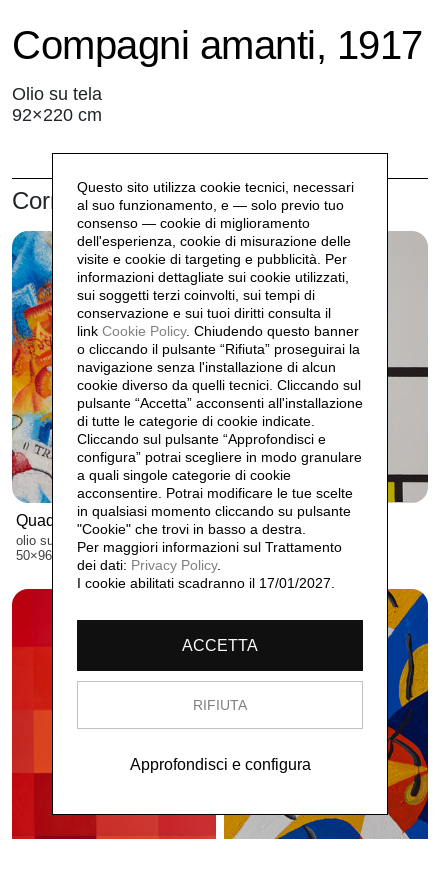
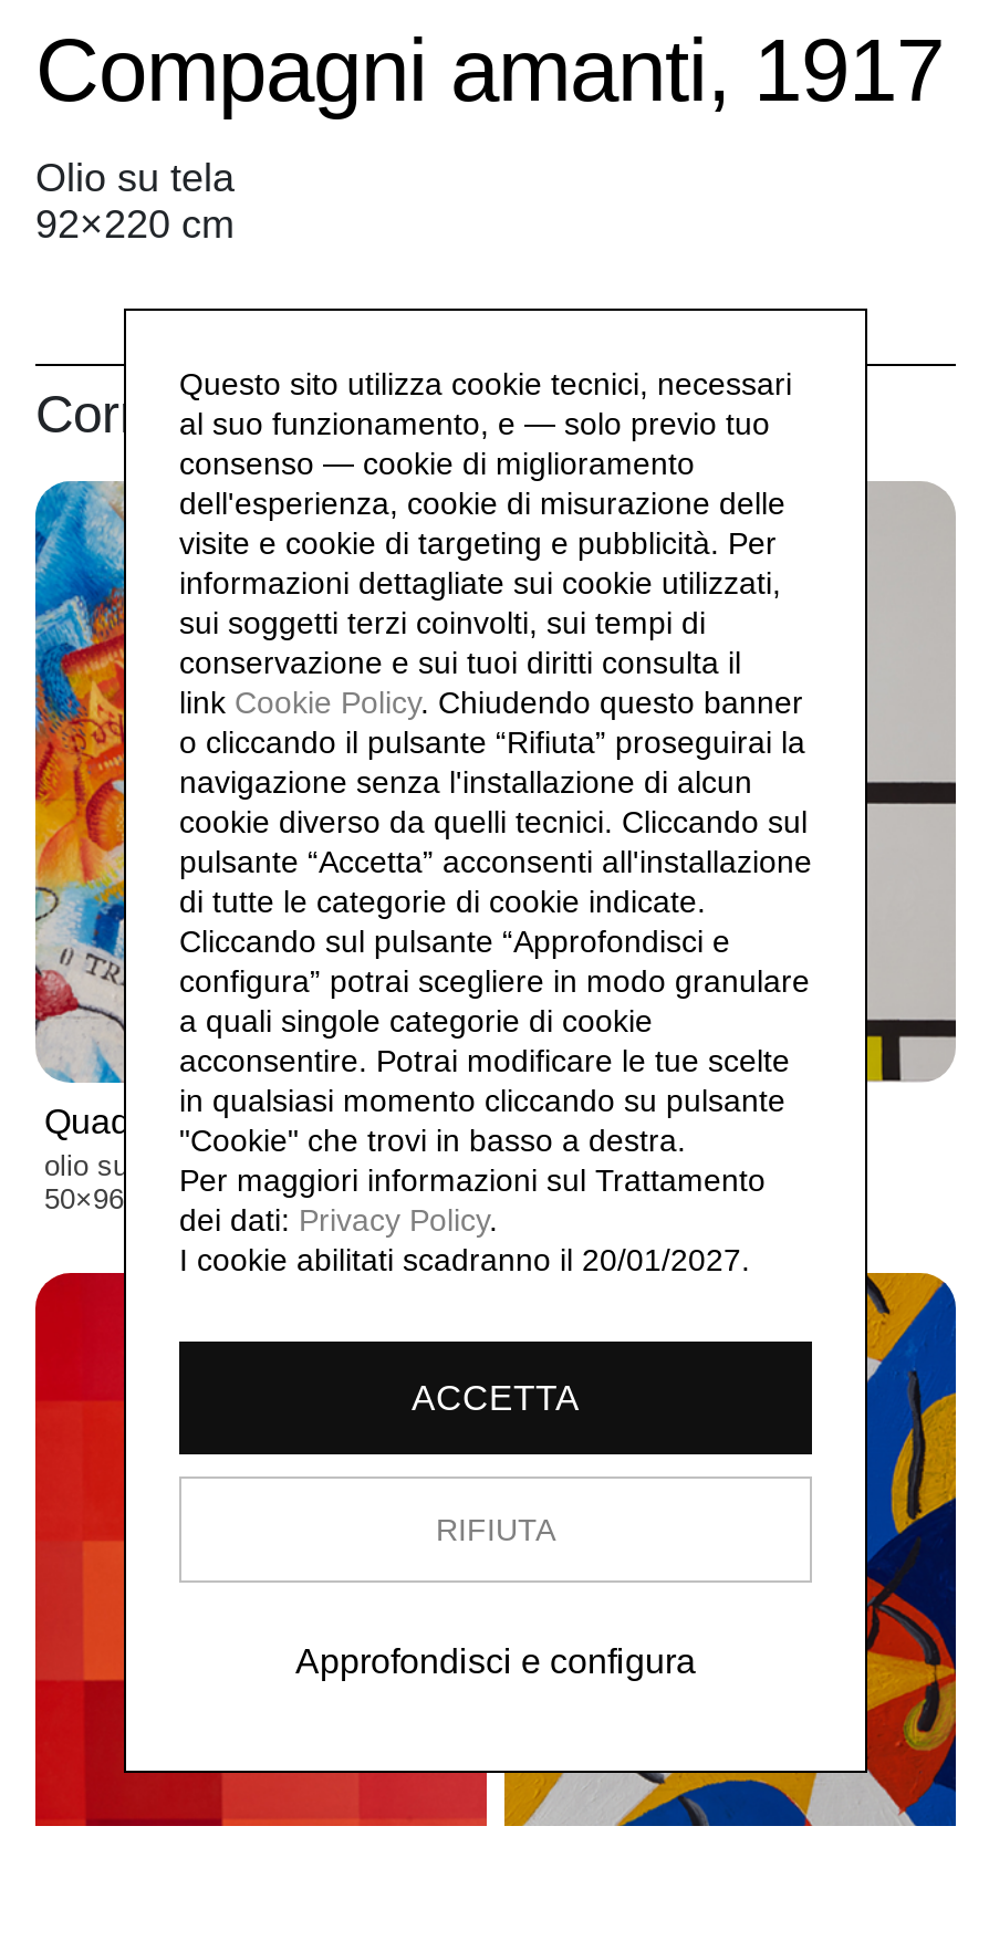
- I cookie abilitati scadranno il 17/01/2027.
+ I cookie abilitati scadranno il 20/01/2027.
